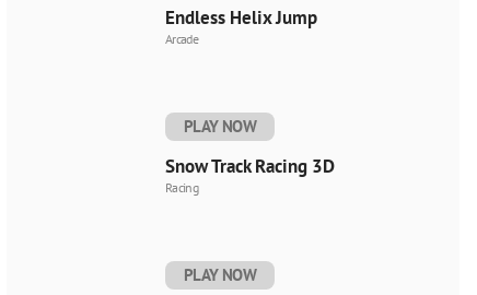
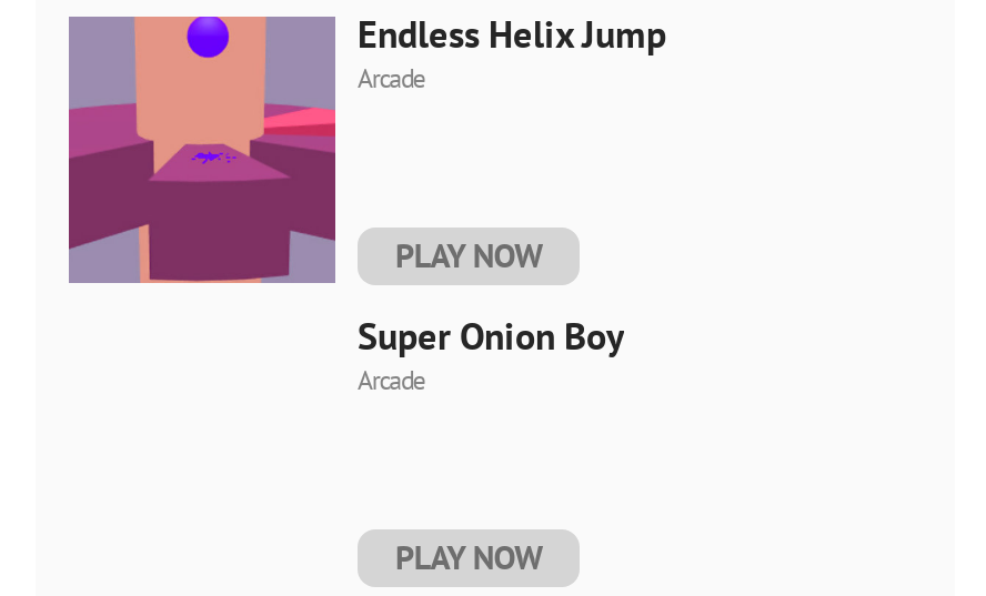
+ [image]

- Snow Track Racing 3D
- Racing
+ Super Onion Boy
+ Arcade
